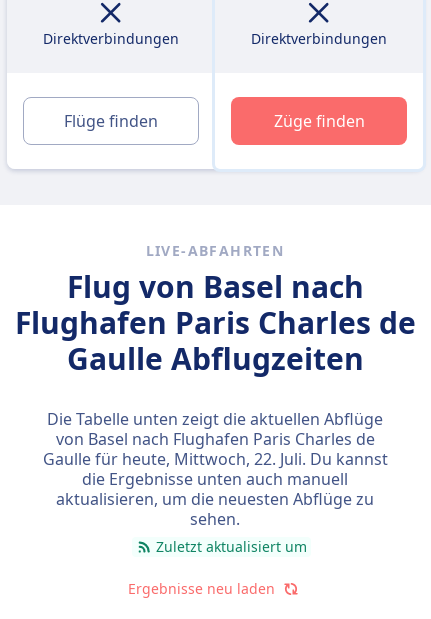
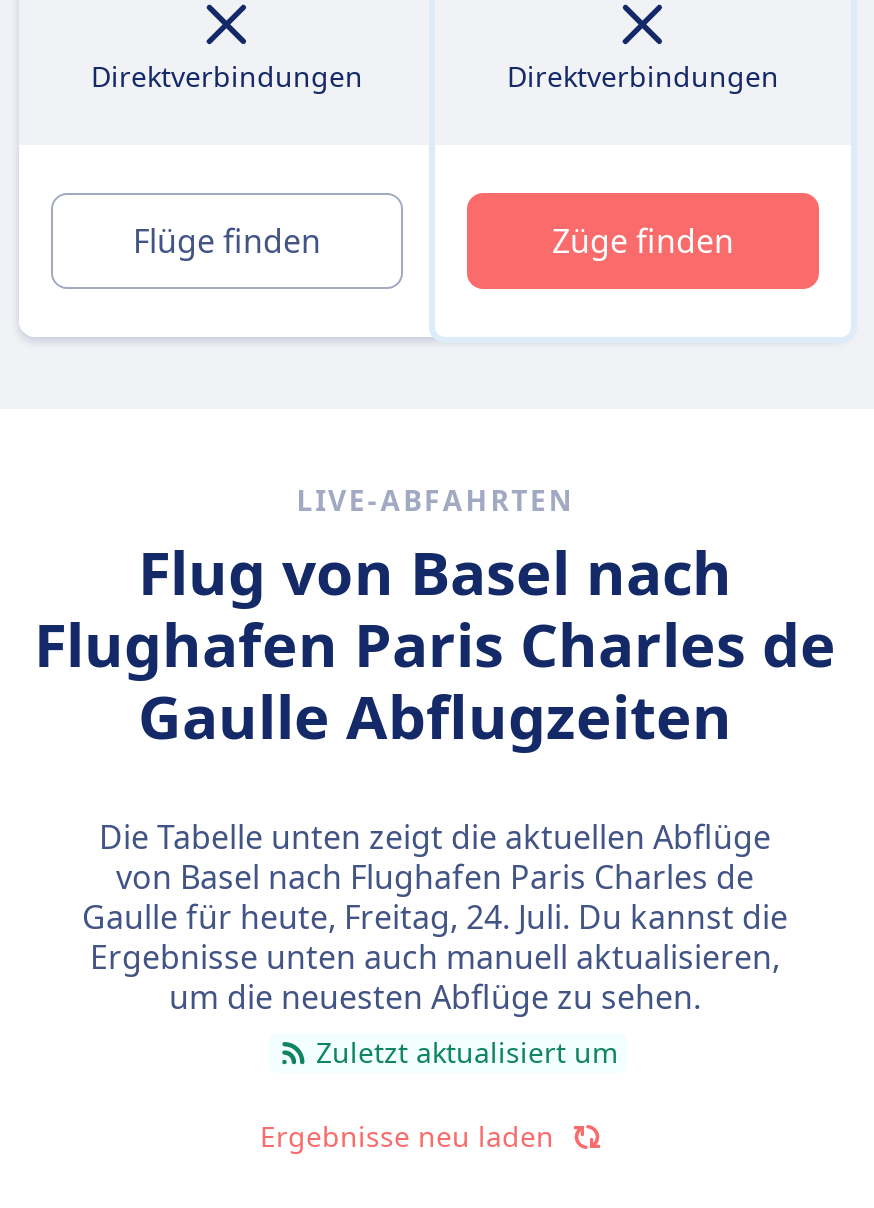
- Gaulle für heute, Mittwoch, 22. Juli. Du kannst
- die Ergebnisse unten auch manuell
- aktualisieren, um die neuesten Abflüge zu
- sehen.
+ Gaulle für heute, Freitag, 24. Juli. Du kannst die
+ Ergebnisse unten auch manuell aktualisieren,
+ um die neuesten Abflüge zu sehen.
